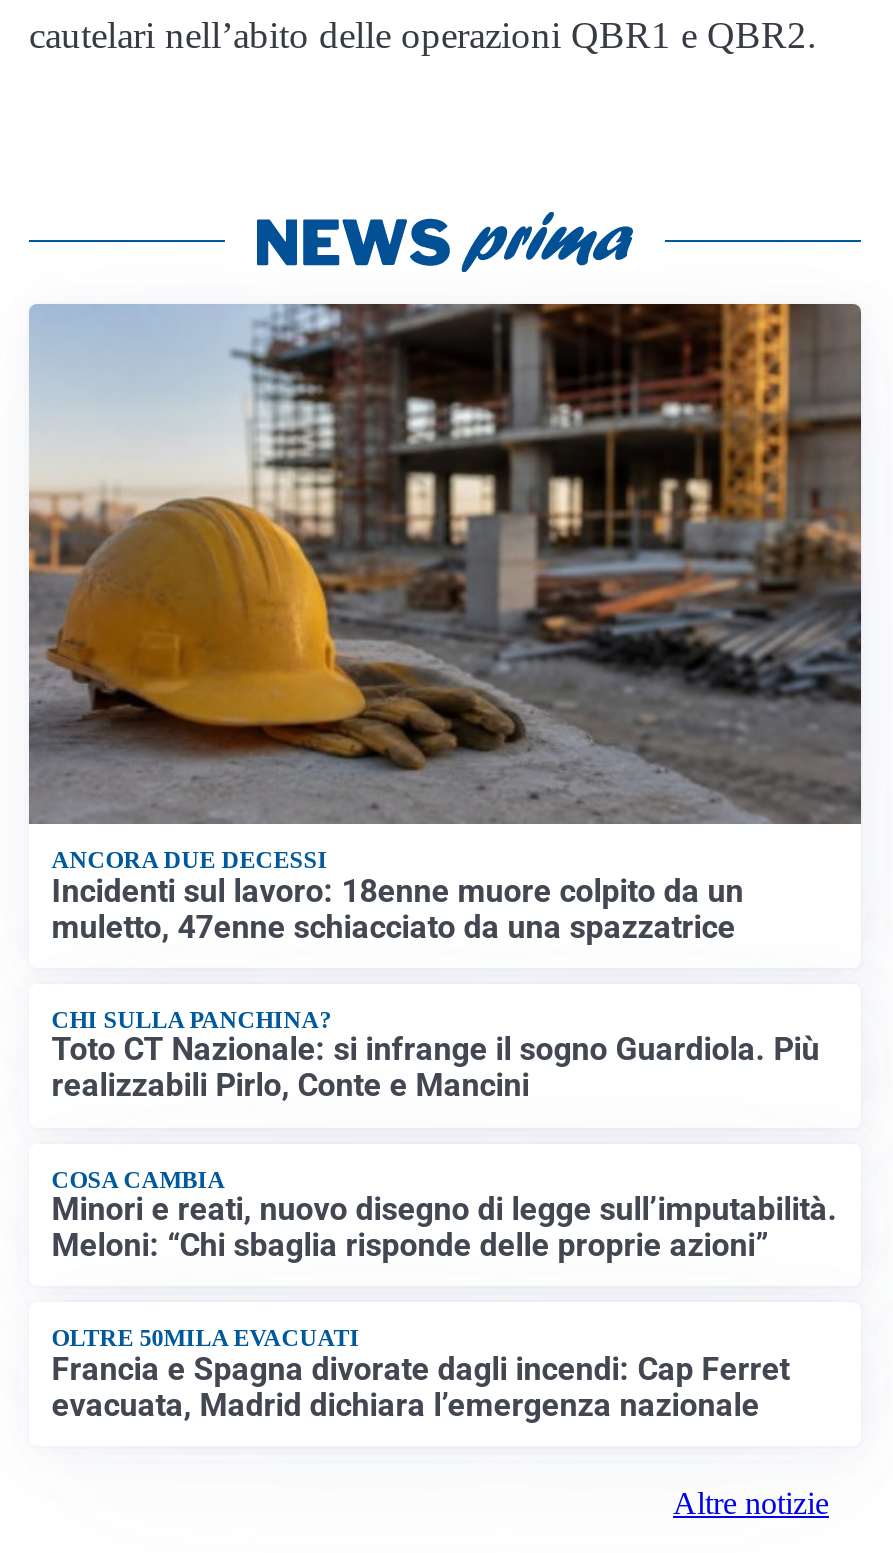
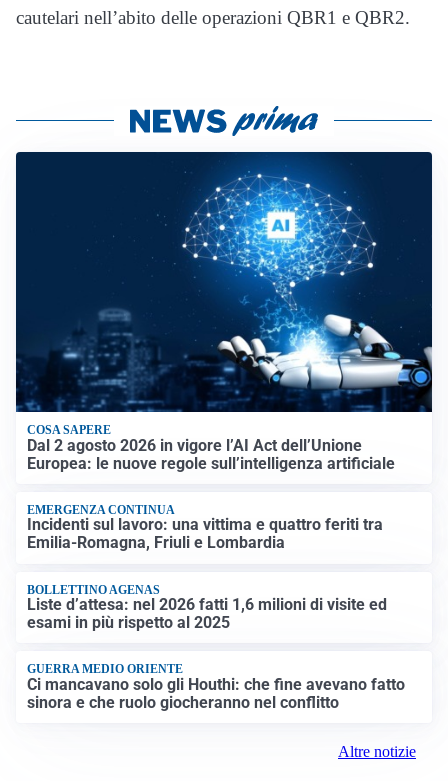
- [image]
- ANCORA DUE DECESSI
- Incidenti sul lavoro: 18enne muore colpito da un
- muletto, 47enne schiacciato da una spazzatrice
+ [image]
+ COSA SAPERE
+ Dal 2 agosto 2026 in vigore l’AI Act dell’Unione
+ Europea: le nuove regole sull’intelligenza artificiale

- CHI SULLA PANCHINA?
- Toto CT Nazionale: si infrange il sogno Guardiola. Più
- realizzabili Pirlo, Conte e Mancini
+ EMERGENZA CONTINUA
+ Incidenti sul lavoro: una vittima e quattro feriti tra
+ Emilia-Romagna, Friuli e Lombardia

- COSA CAMBIA
- Minori e reati, nuovo disegno di legge sull’imputabilità.
- Meloni: “Chi sbaglia risponde delle proprie azioni”
+ BOLLETTINO AGENAS
+ Liste d’attesa: nel 2026 fatti 1,6 milioni di visite ed
+ esami in più rispetto al 2025

- OLTRE 50MILA EVACUATI
- Francia e Spagna divorate dagli incendi: Cap Ferret
- evacuata, Madrid dichiara l’emergenza nazionale
+ GUERRA MEDIO ORIENTE
+ Ci mancavano solo gli Houthi: che fine avevano fatto
+ sinora e che ruolo giocheranno nel conflitto
